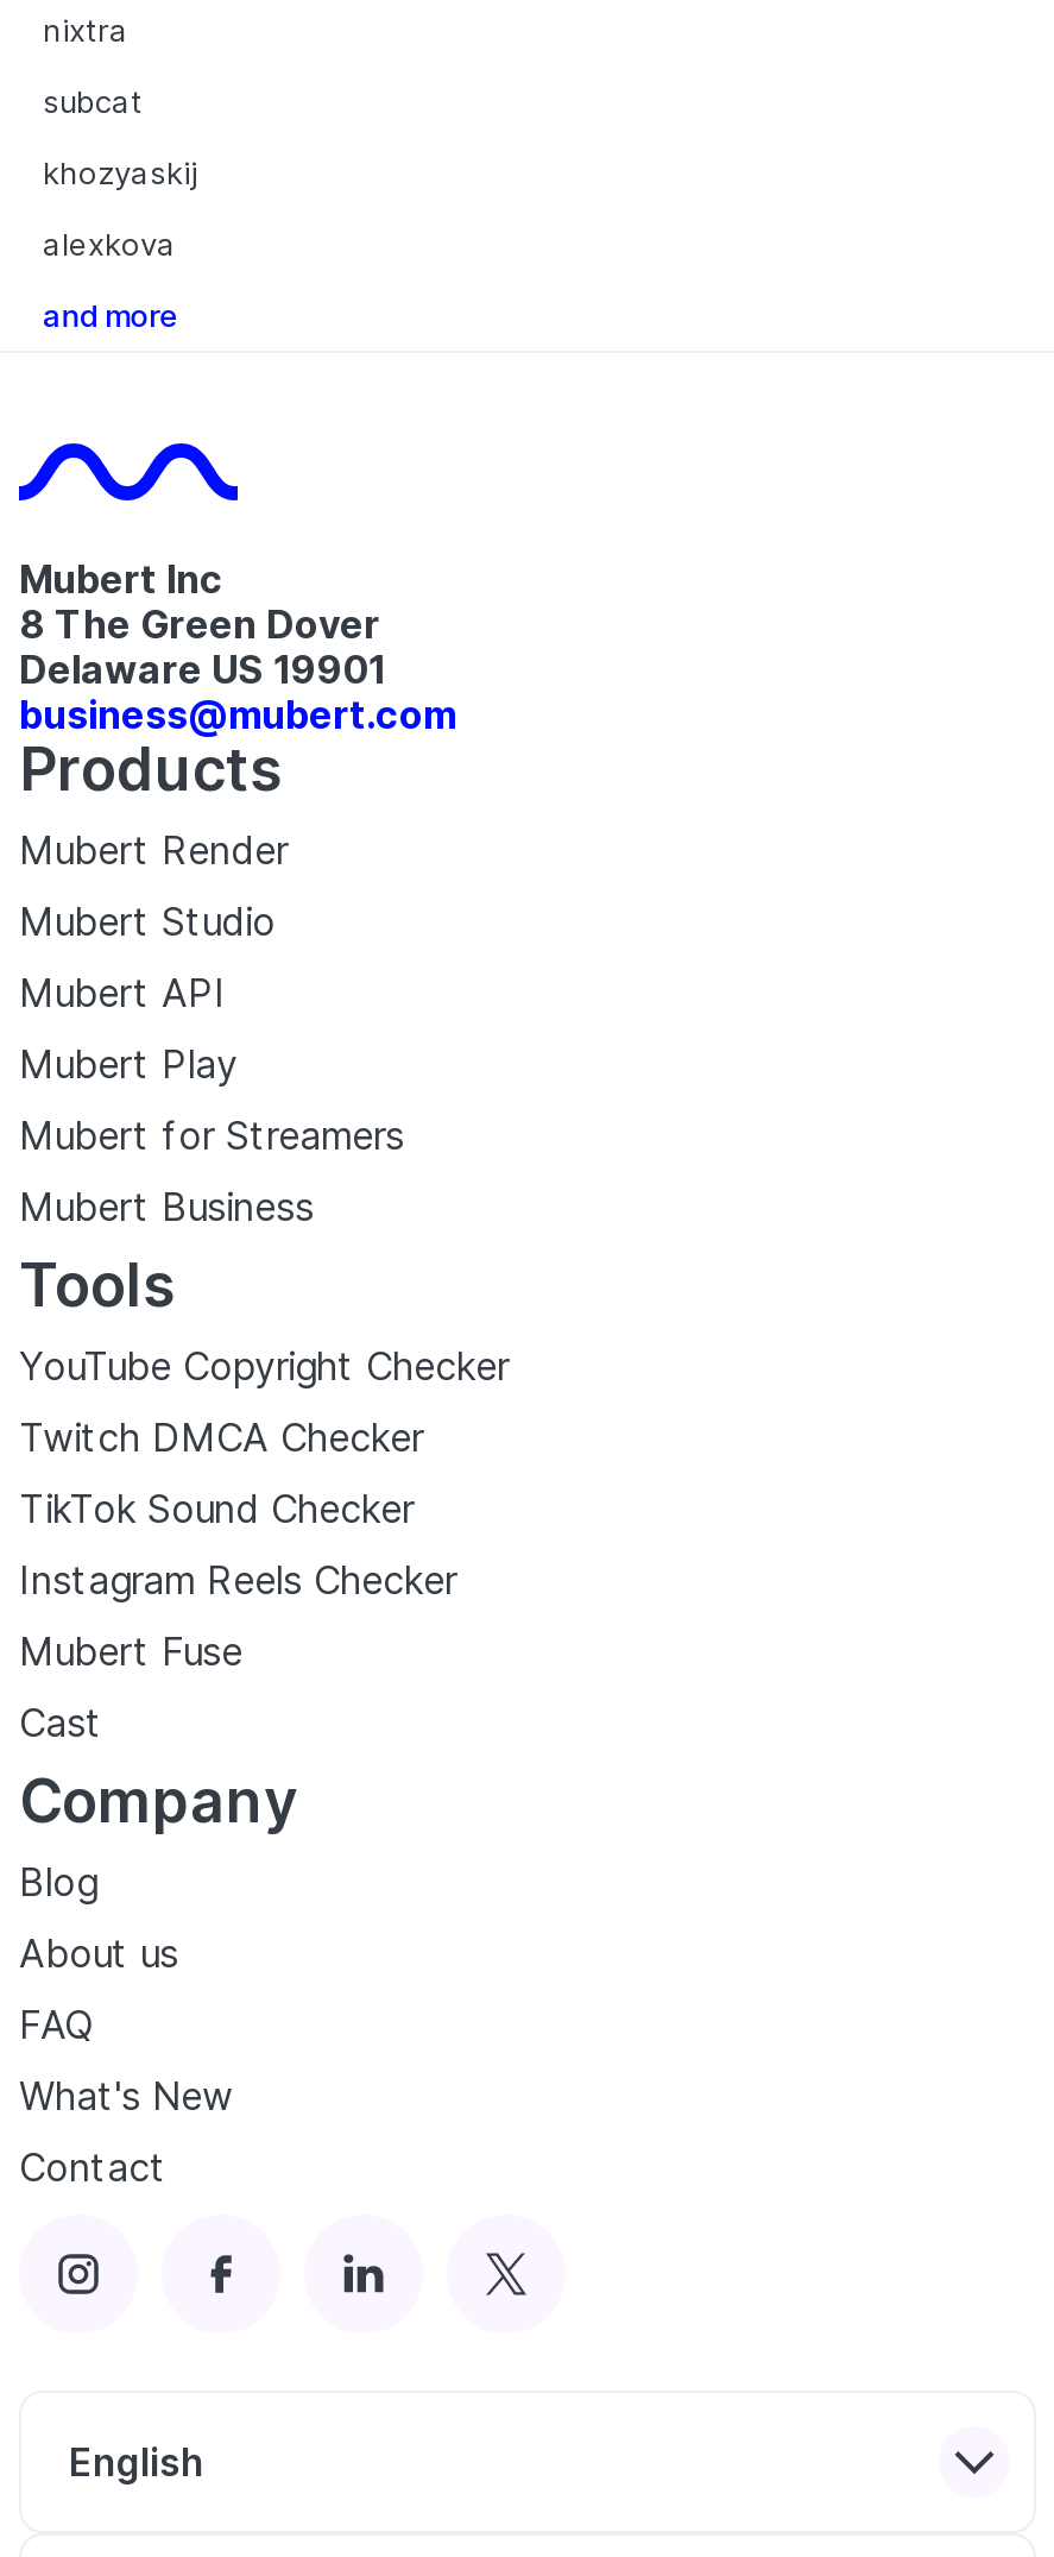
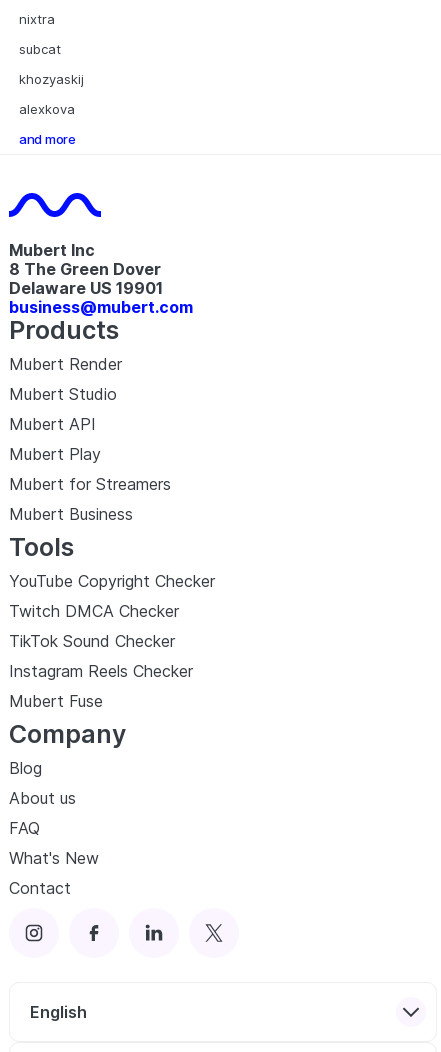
- Cast
